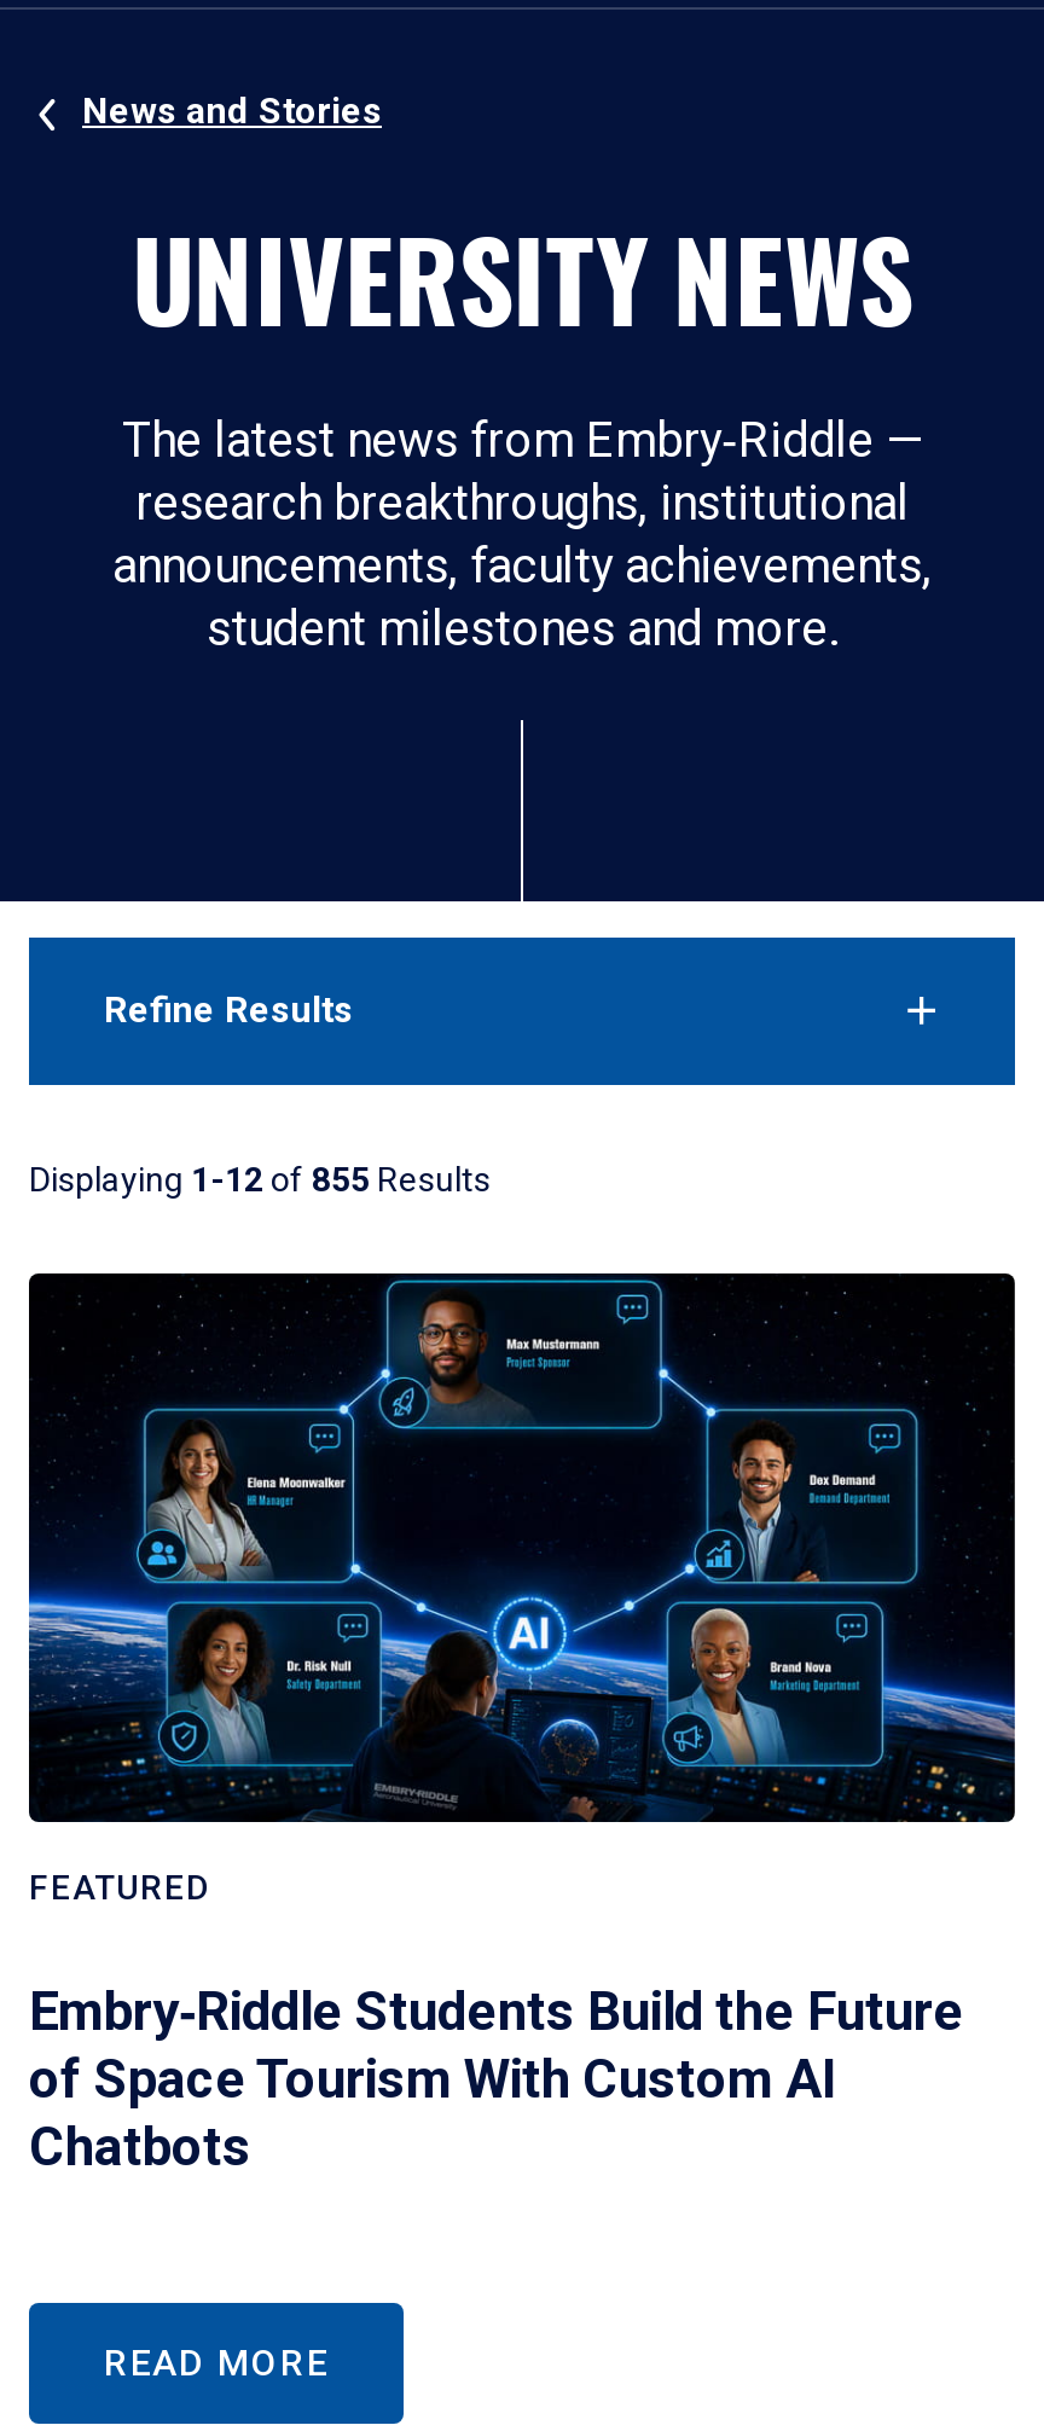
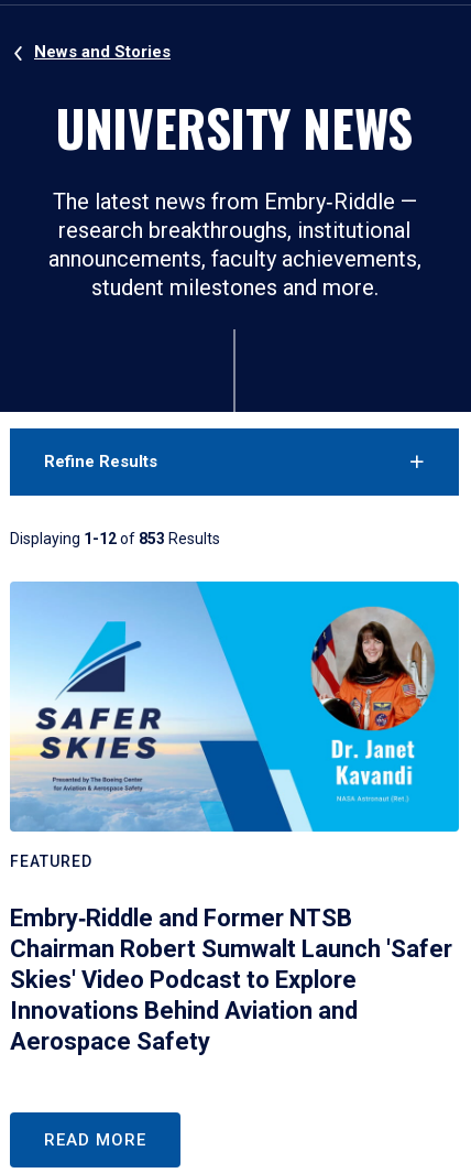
- Displaying 1-12 of 855 Results
+ Displaying 1-12 of 853 Results

- [image]
+ [image]

- Embry‑Riddle Students Build the Future
- of Space Tourism With Custom AI
- Chatbots
+ Embry‑Riddle and Former NTSB
+ Chairman Robert Sumwalt Launch 'Safer
+ Skies' Video Podcast to Explore
+ Innovations Behind Aviation and
+ Aerospace Safety
